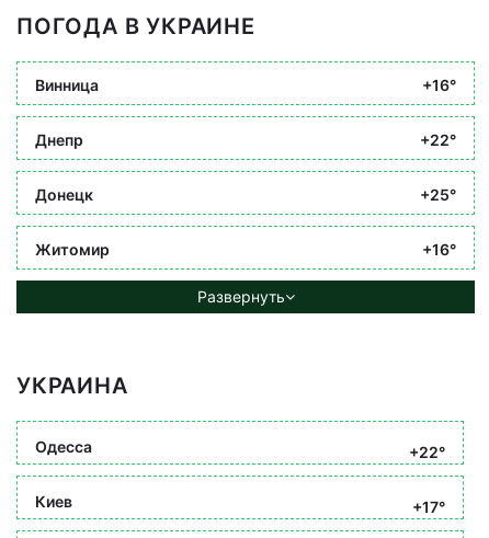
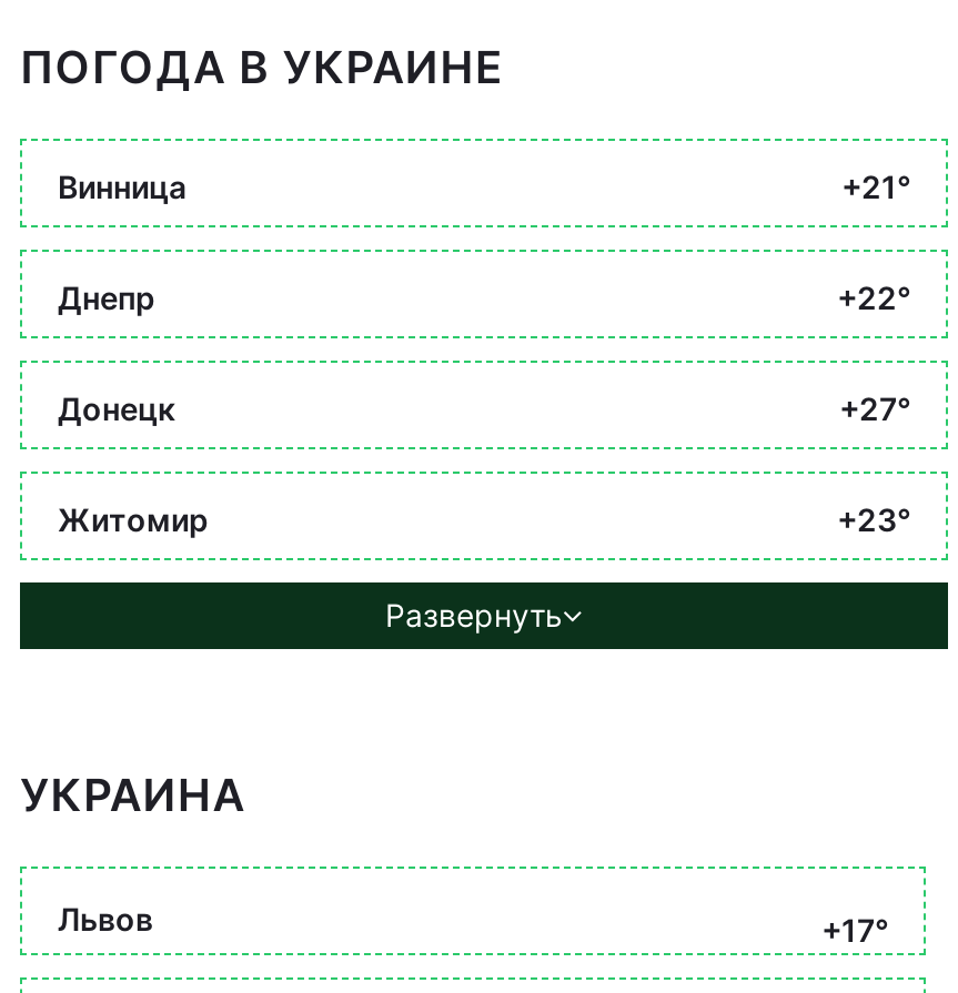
- +16°
+ +21°

- +25°
+ +27°

- +16°
+ +23°

- Одесса
- +22°
- Киев
+ Львов
